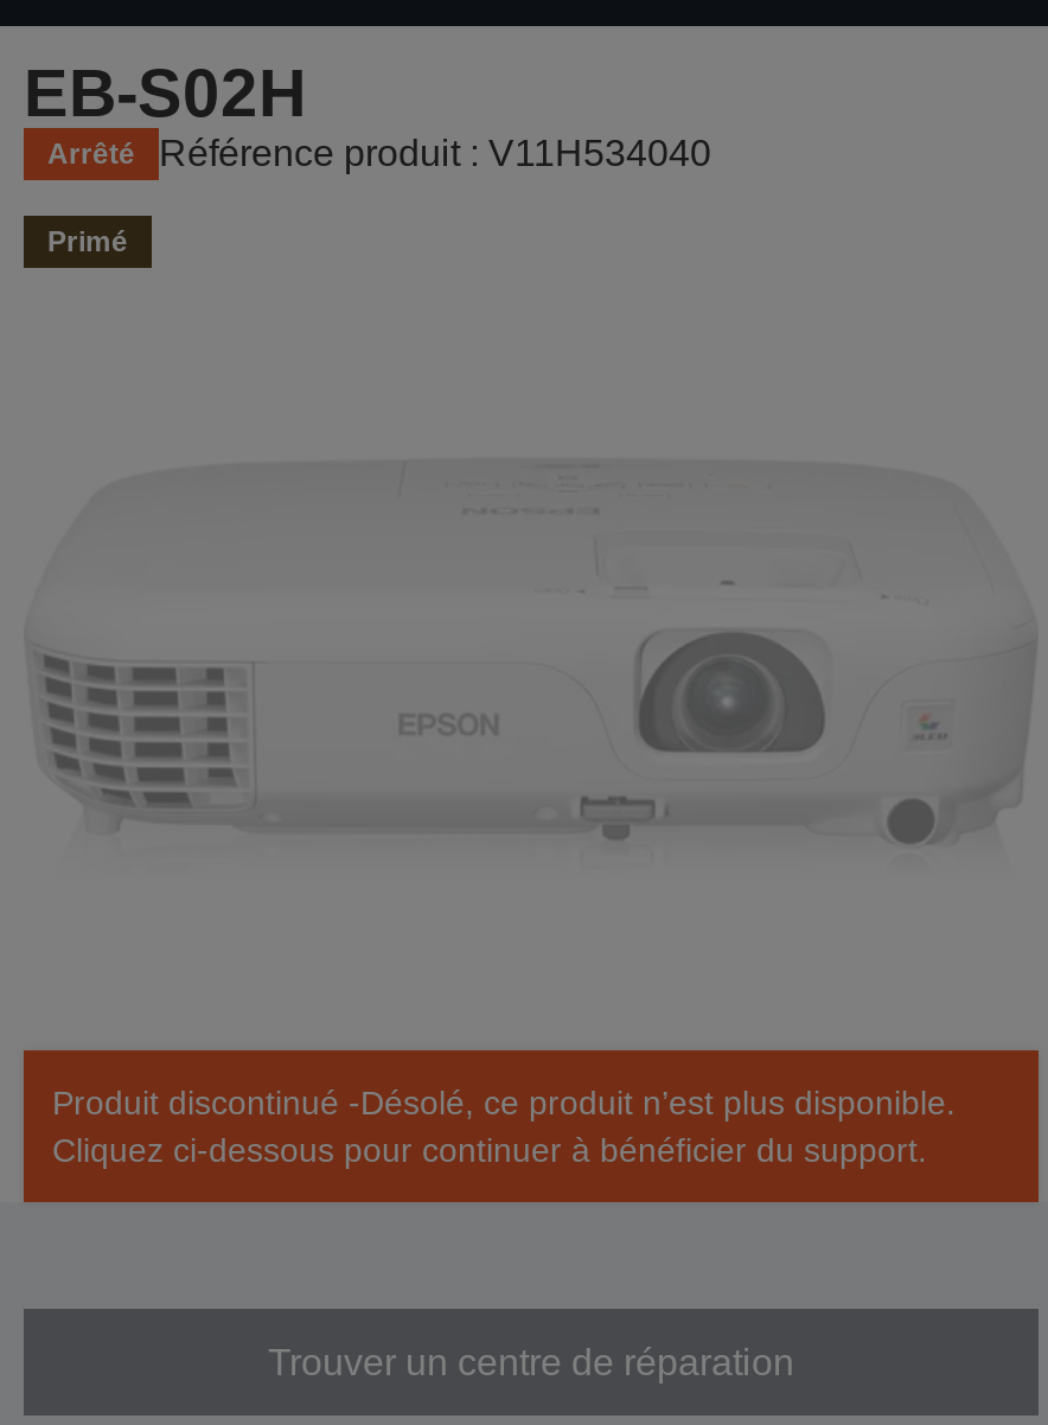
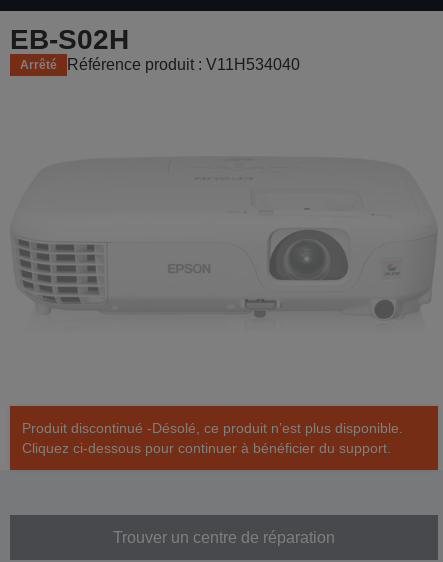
- Primé
